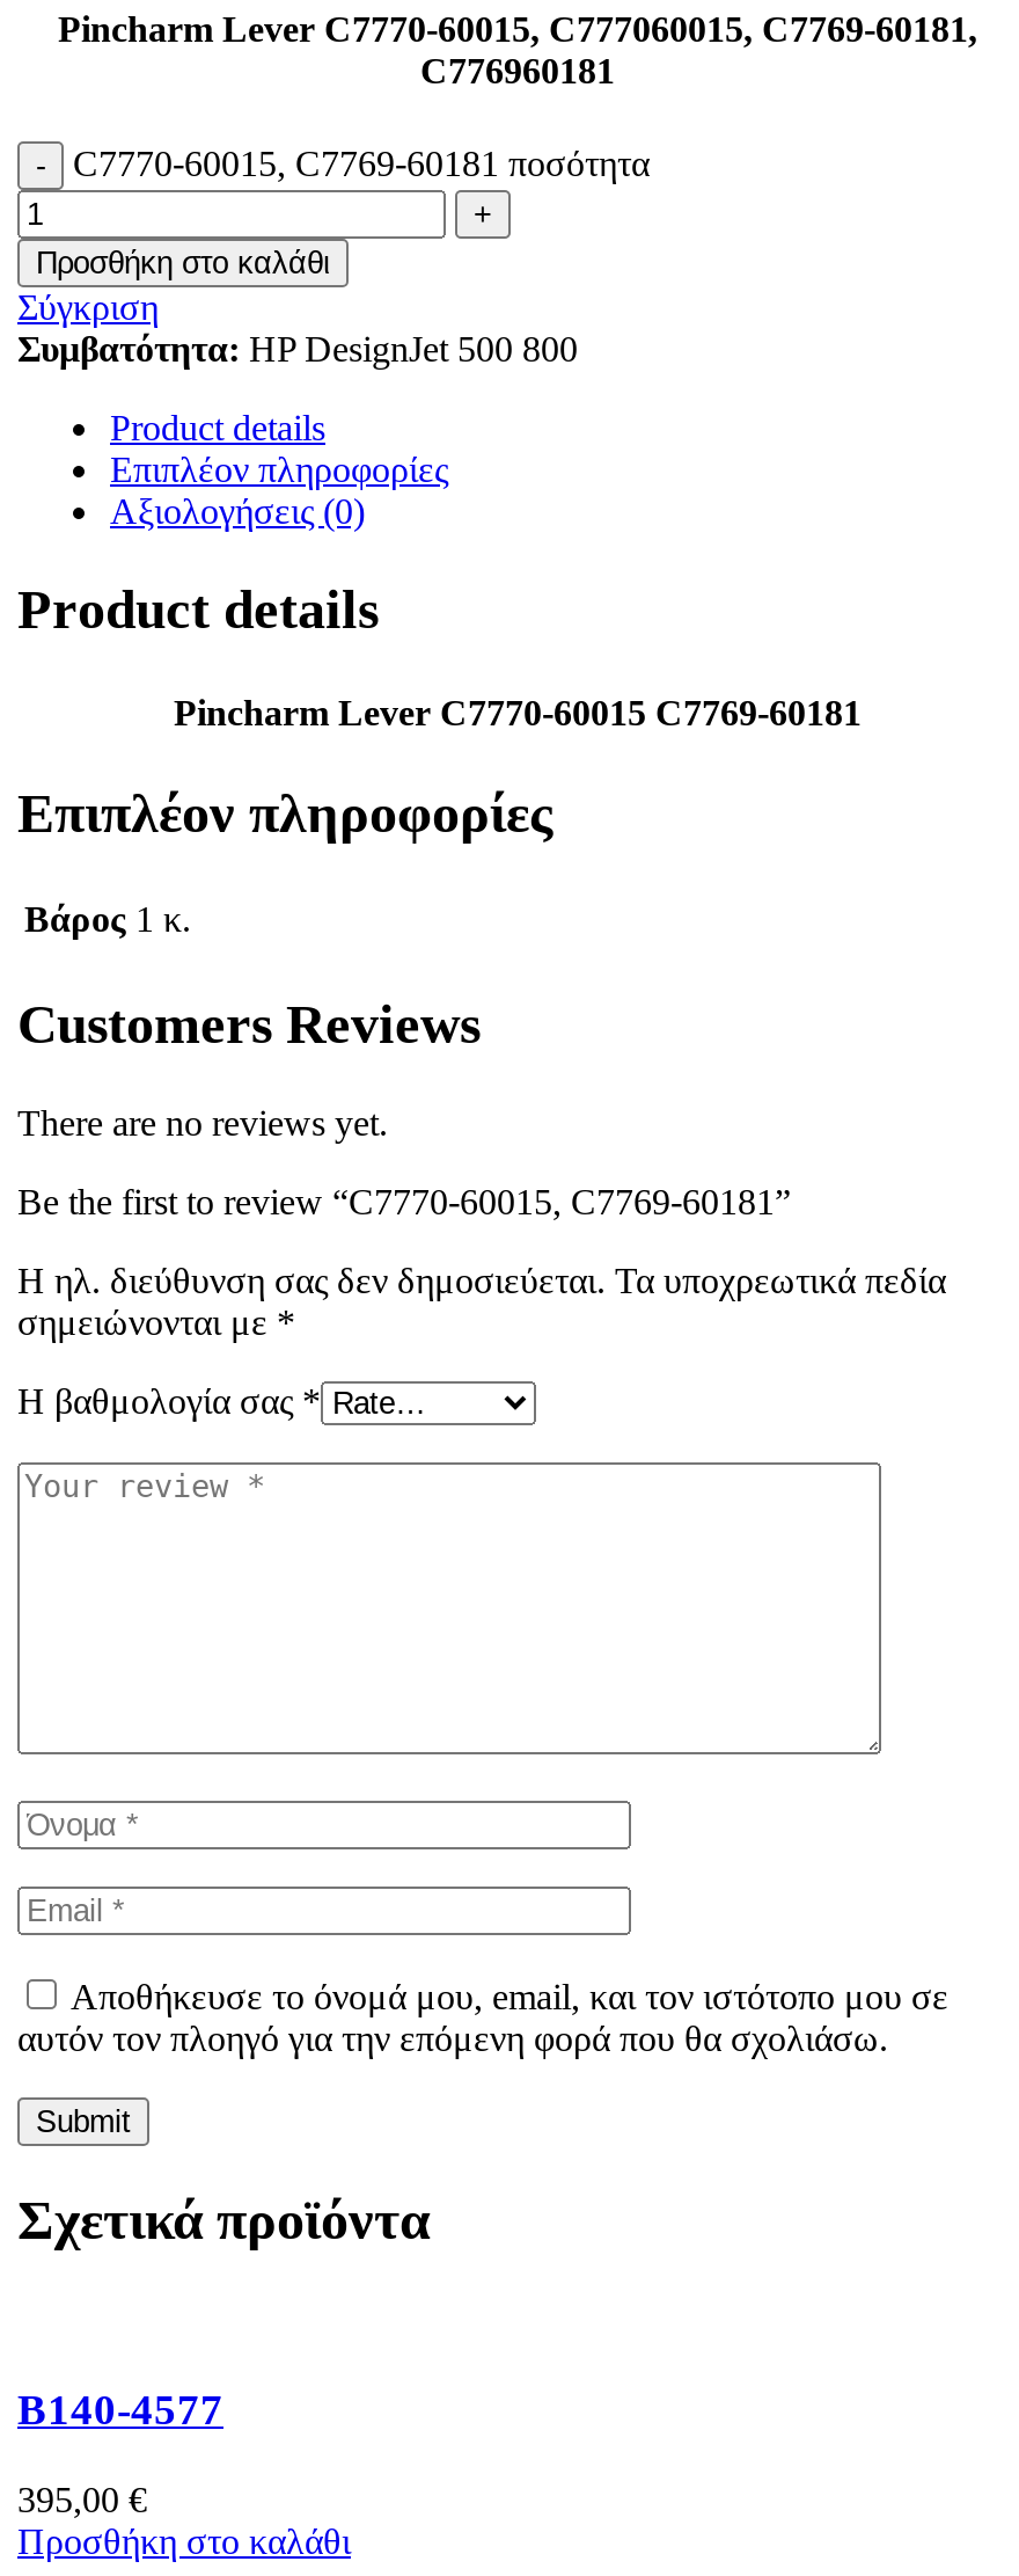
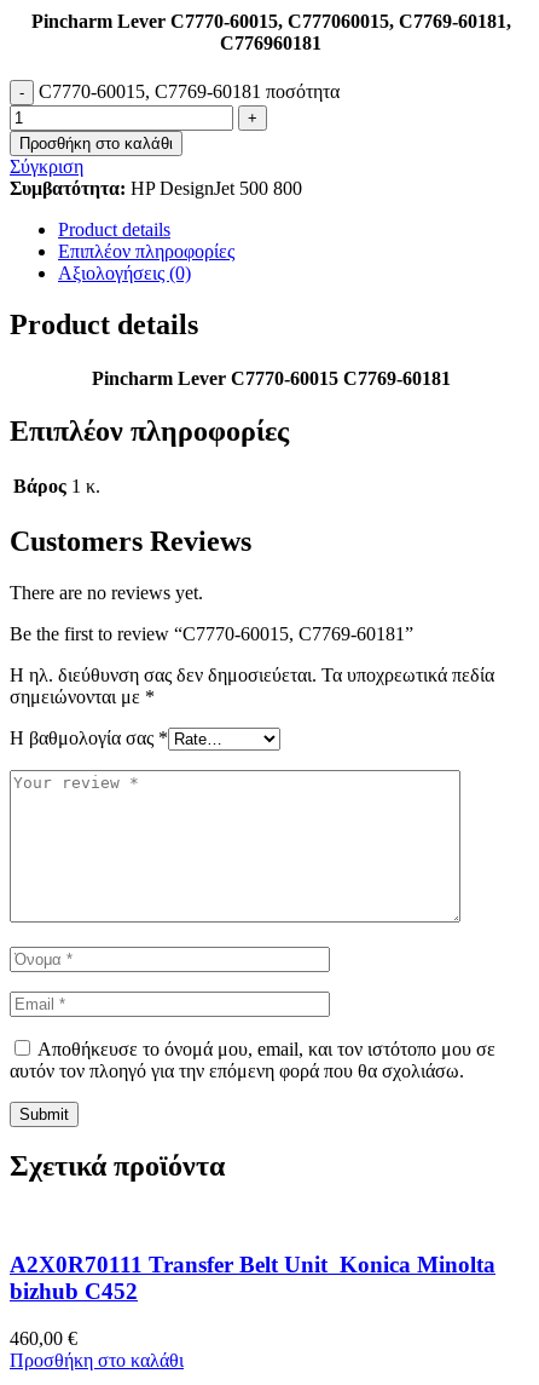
- B140-4577
+ A2X0R70111 Transfer Belt Unit Konica Minolta
+ bizhub C452

- 395,00 €
+ 460,00 €
